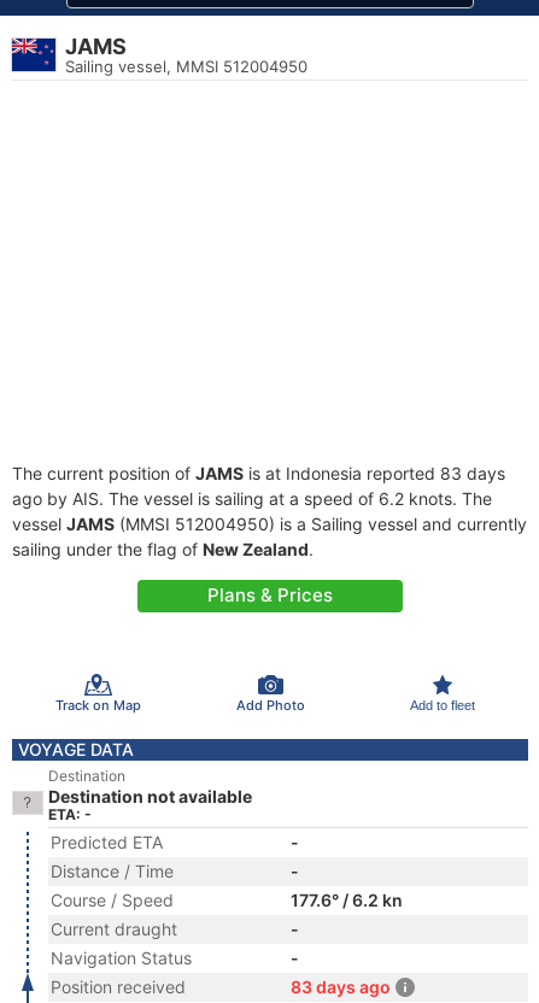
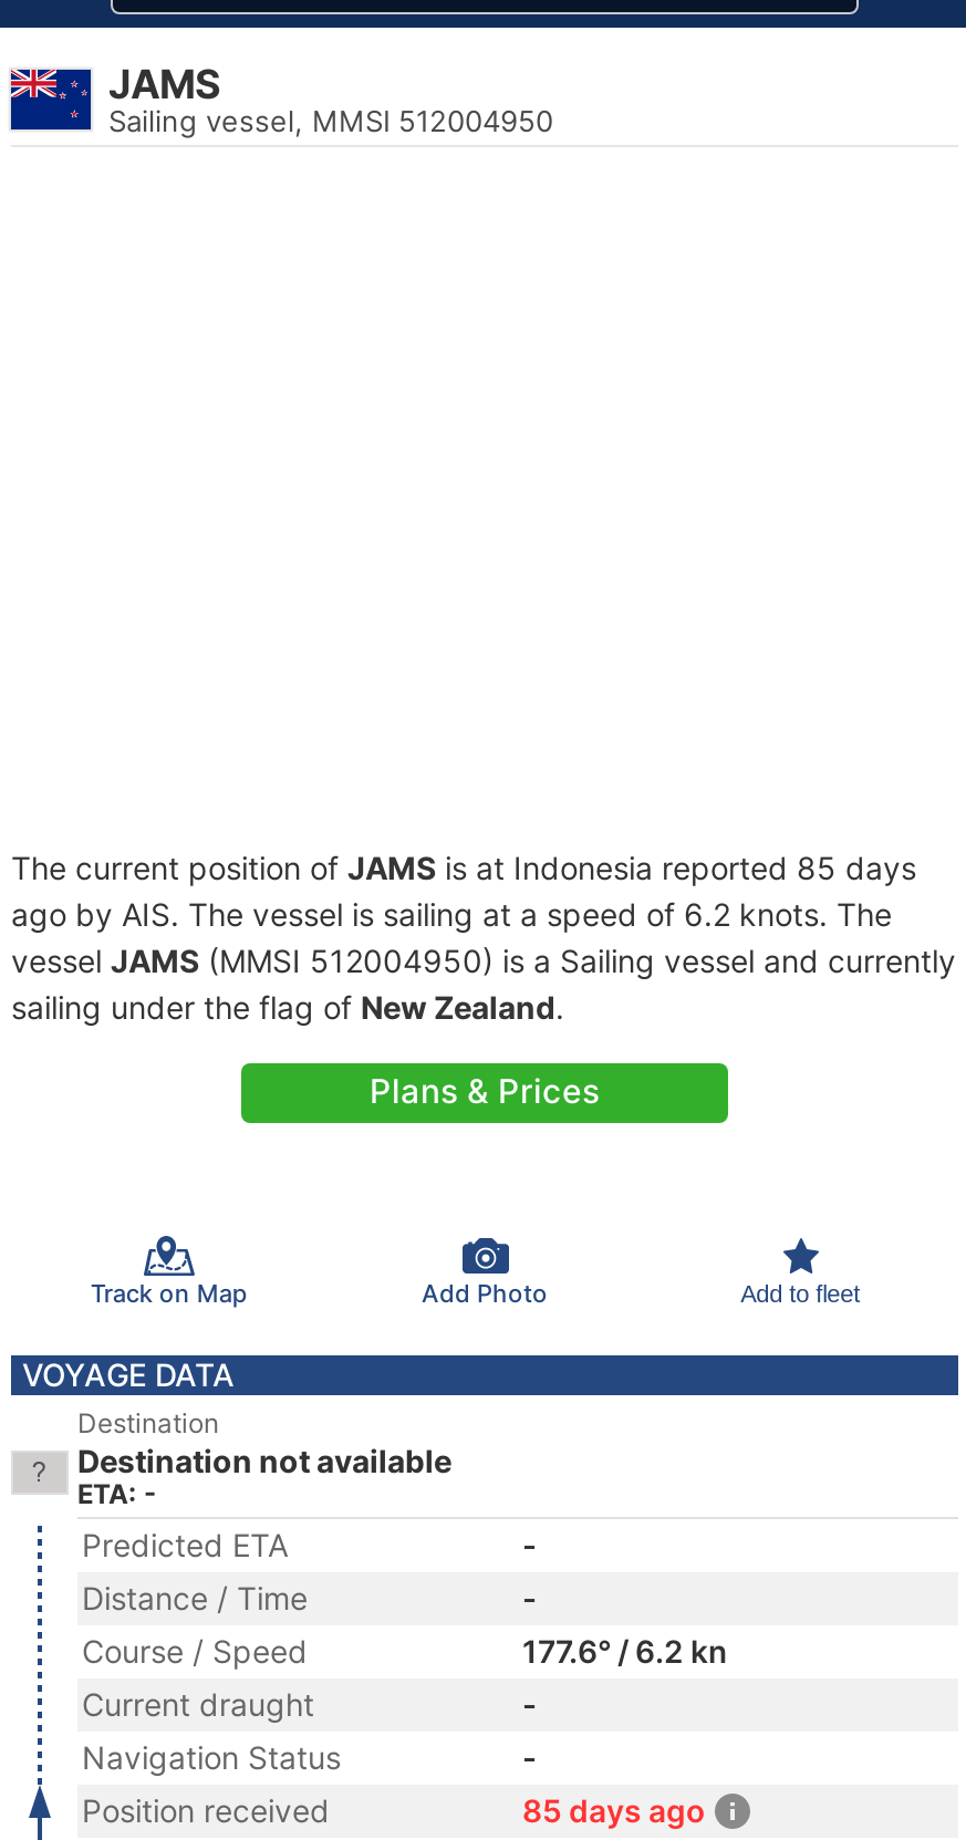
- The current position of JAMS is at Indonesia reported 83 days
+ The current position of JAMS is at Indonesia reported 85 days

- 83 days ago
+ 85 days ago
